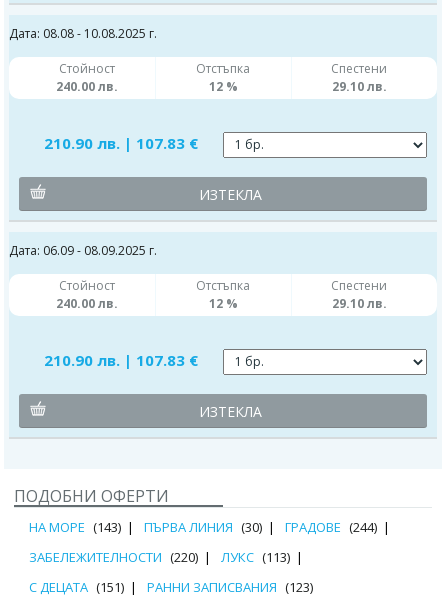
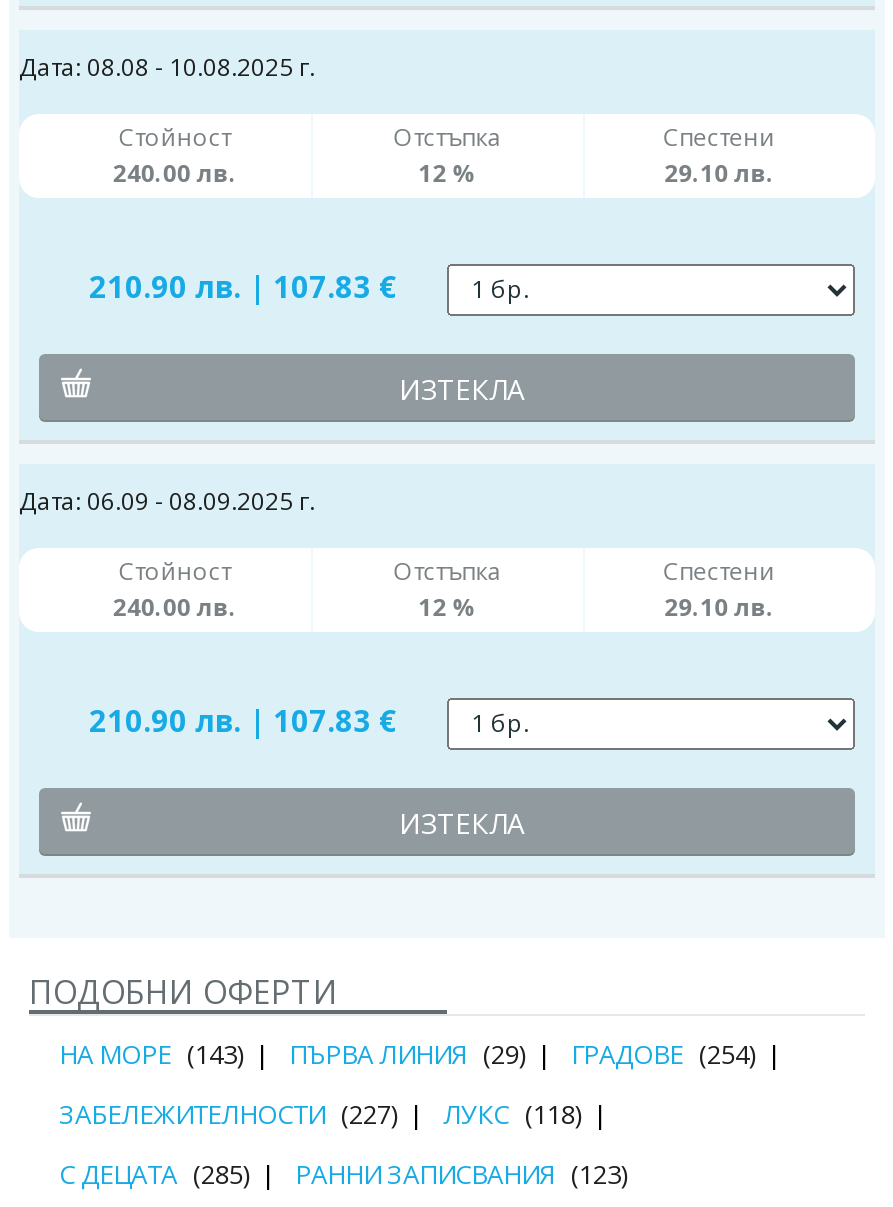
- ПЪРВА ЛИНИЯ (30)
+ ПЪРВА ЛИНИЯ (29)

- ГРАДОВЕ (244)
+ ГРАДОВЕ (254)

- ЗАБЕЛЕЖИТЕЛНОСТИ (220)
+ ЗАБЕЛЕЖИТЕЛНОСТИ (227)

- ЛУКС (113)
+ ЛУКС (118)

- С ДЕЦАТА (151) РАННИ ЗАПИСВАНИЯ (123)
+ С ДЕЦАТА (285) РАННИ ЗАПИСВАНИЯ (123)
